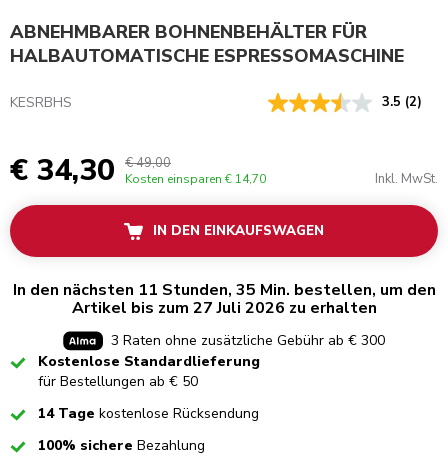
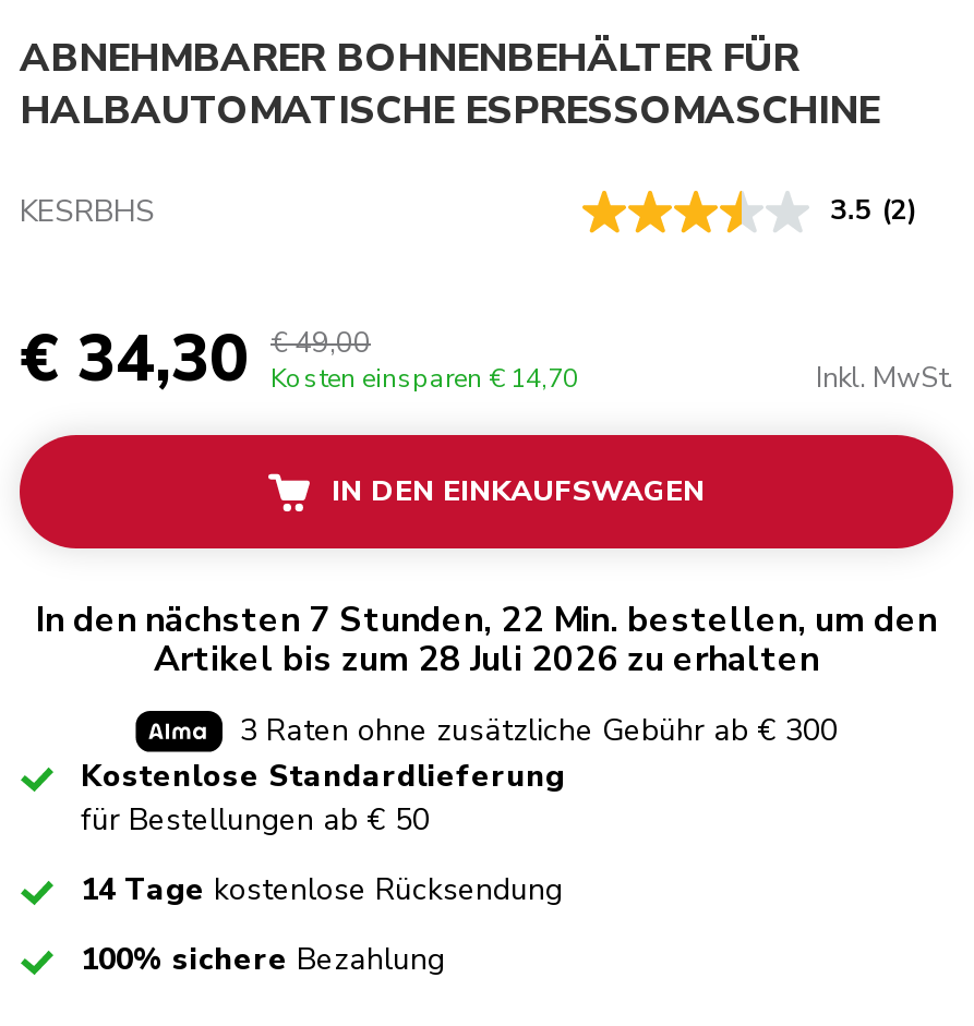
- In den nächsten 11 Stunden, 35 Min. bestellen, um den
+ In den nächsten 7 Stunden, 22 Min. bestellen, um den

- Artikel bis zum 27 Juli 2026 zu erhalten
+ Artikel bis zum 28 Juli 2026 zu erhalten
